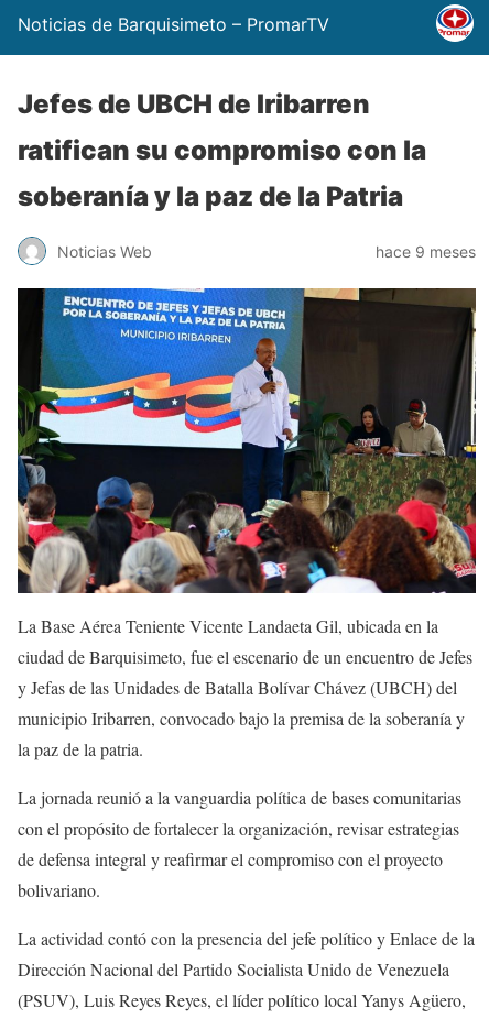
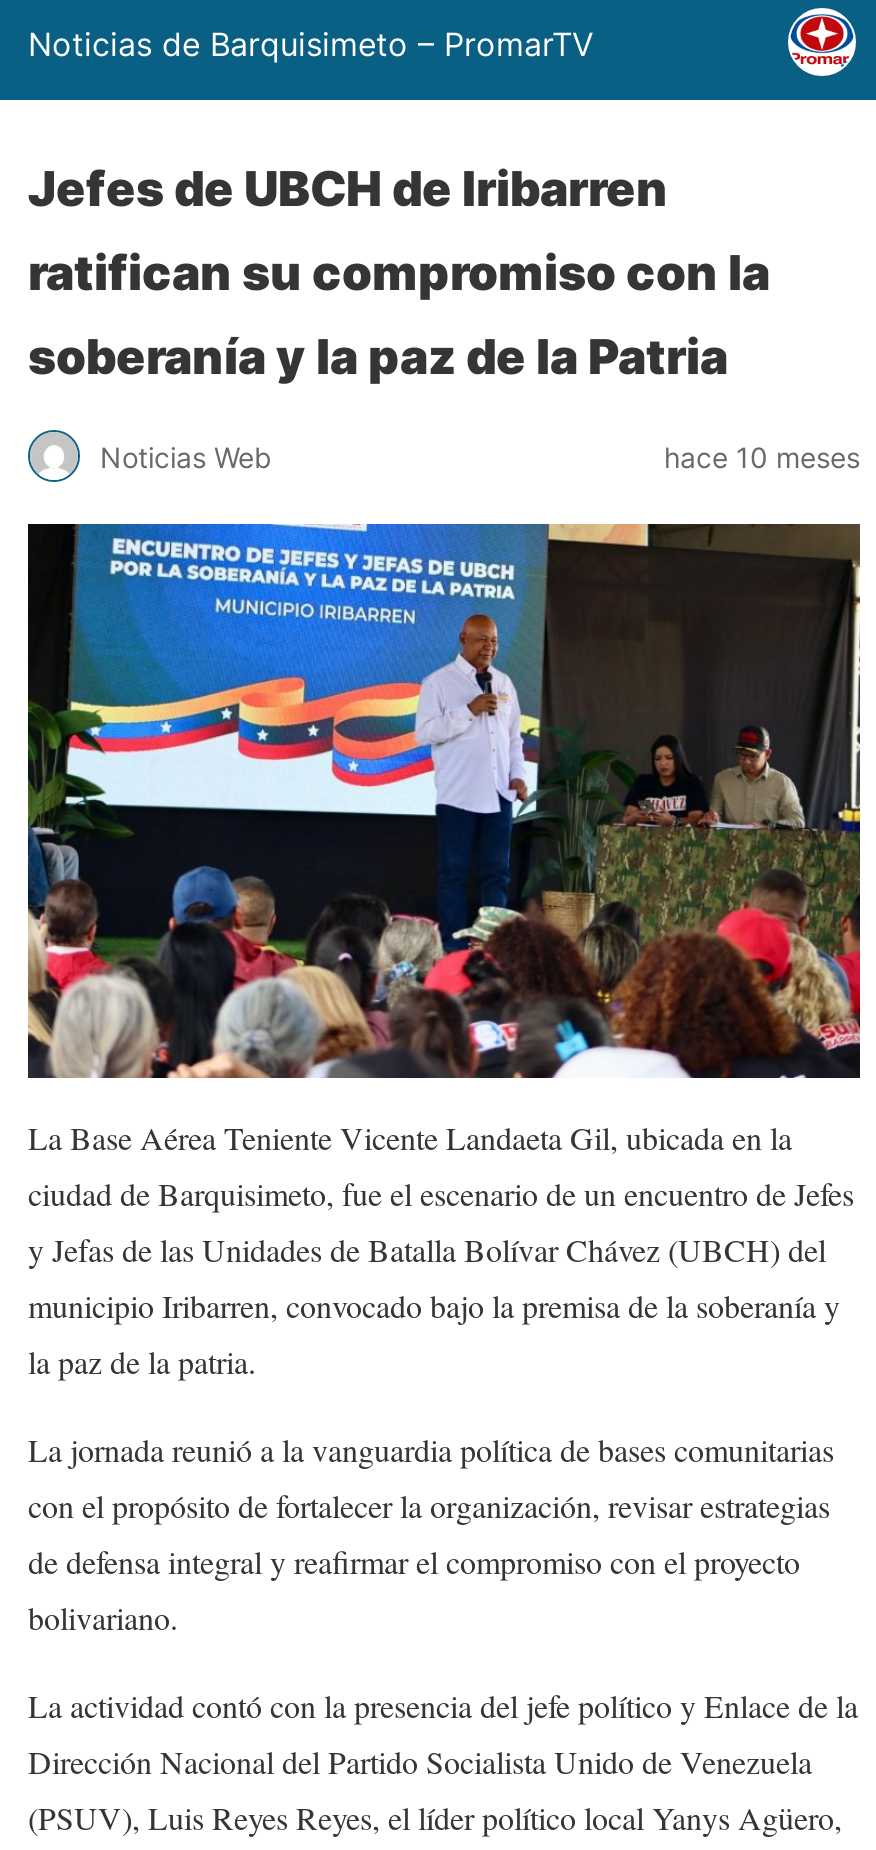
- hace 9 meses
+ hace 10 meses
